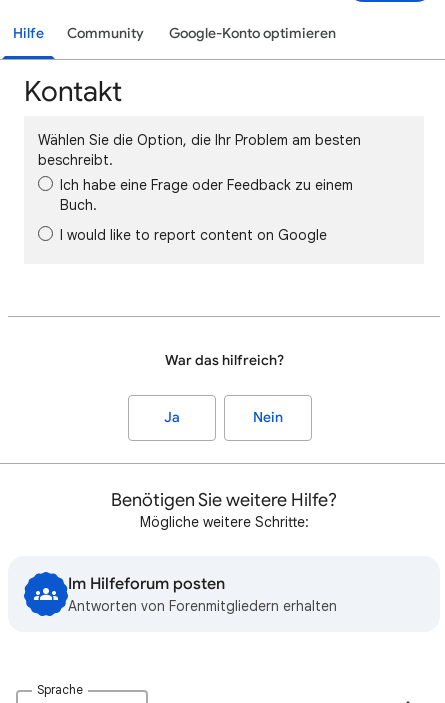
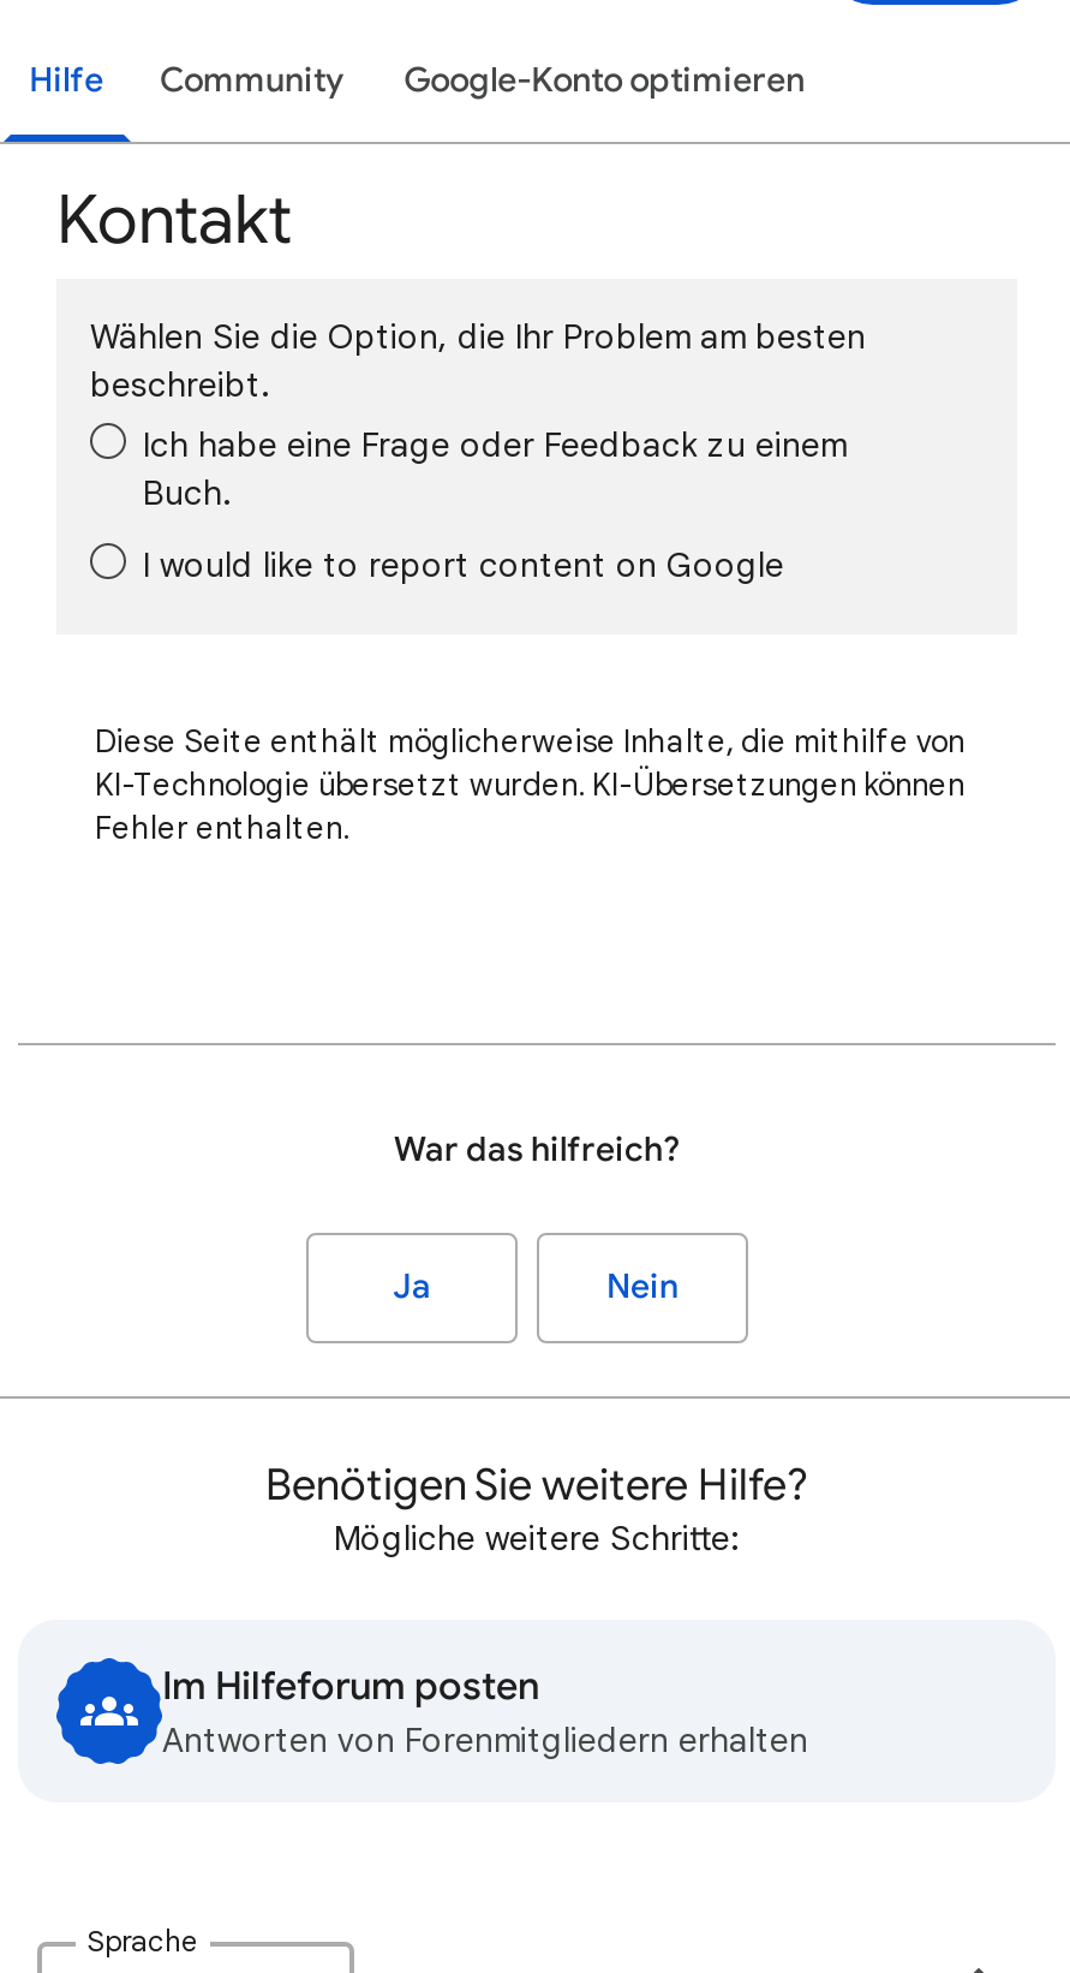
+ Diese Seite enthält möglicherweise Inhalte, die mithilfe von
+ KI-Technologie übersetzt wurden. KI-Übersetzungen können
+ Fehler enthalten.
